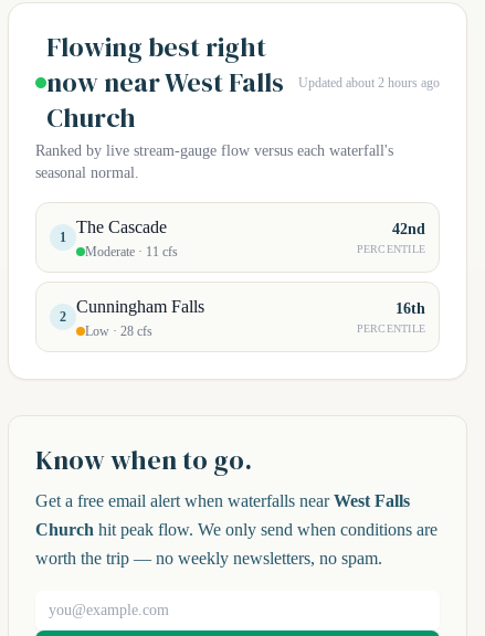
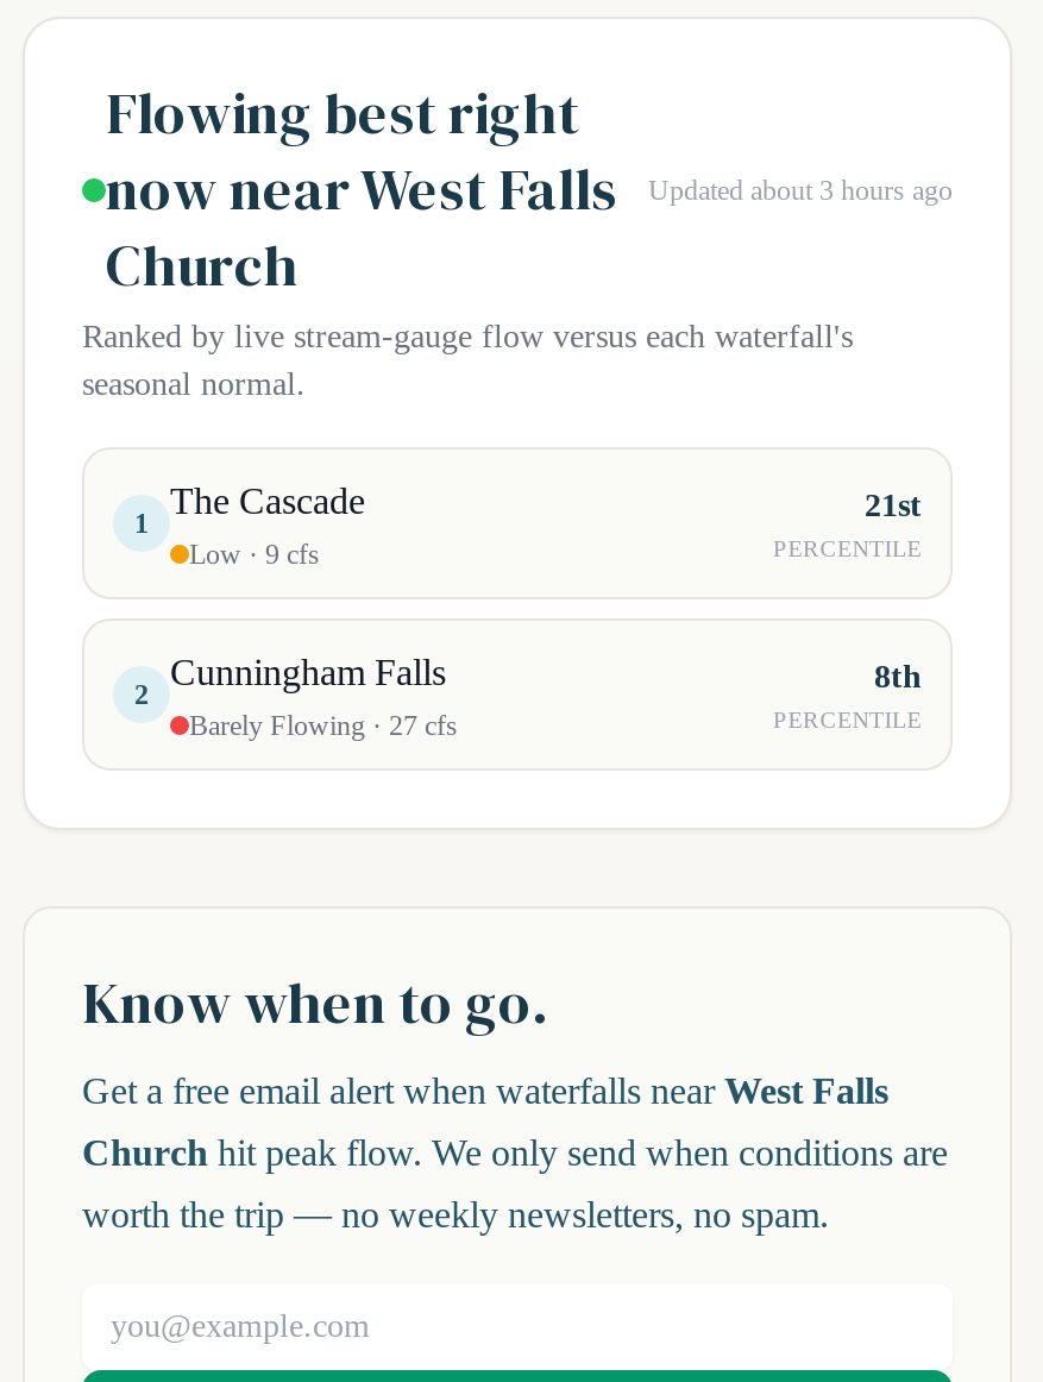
- Updated about 2 hours ago
+ Updated about 3 hours ago

- 42nd
+ 21st

- Moderate · 11 cfs
+ Low · 9 cfs

- 16th
+ 8th

- Low · 28 cfs
+ Barely Flowing · 27 cfs
